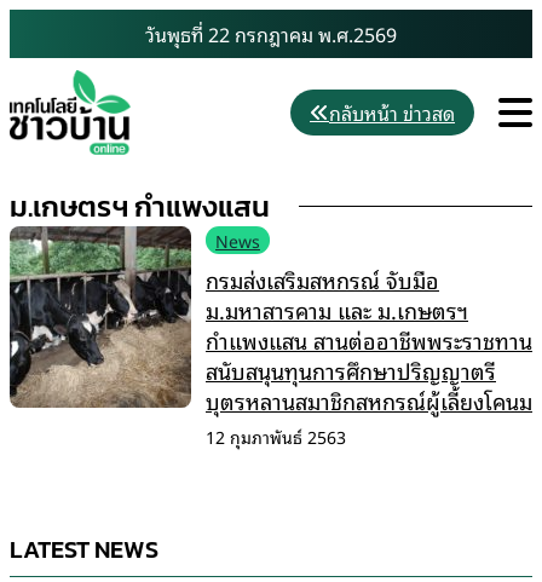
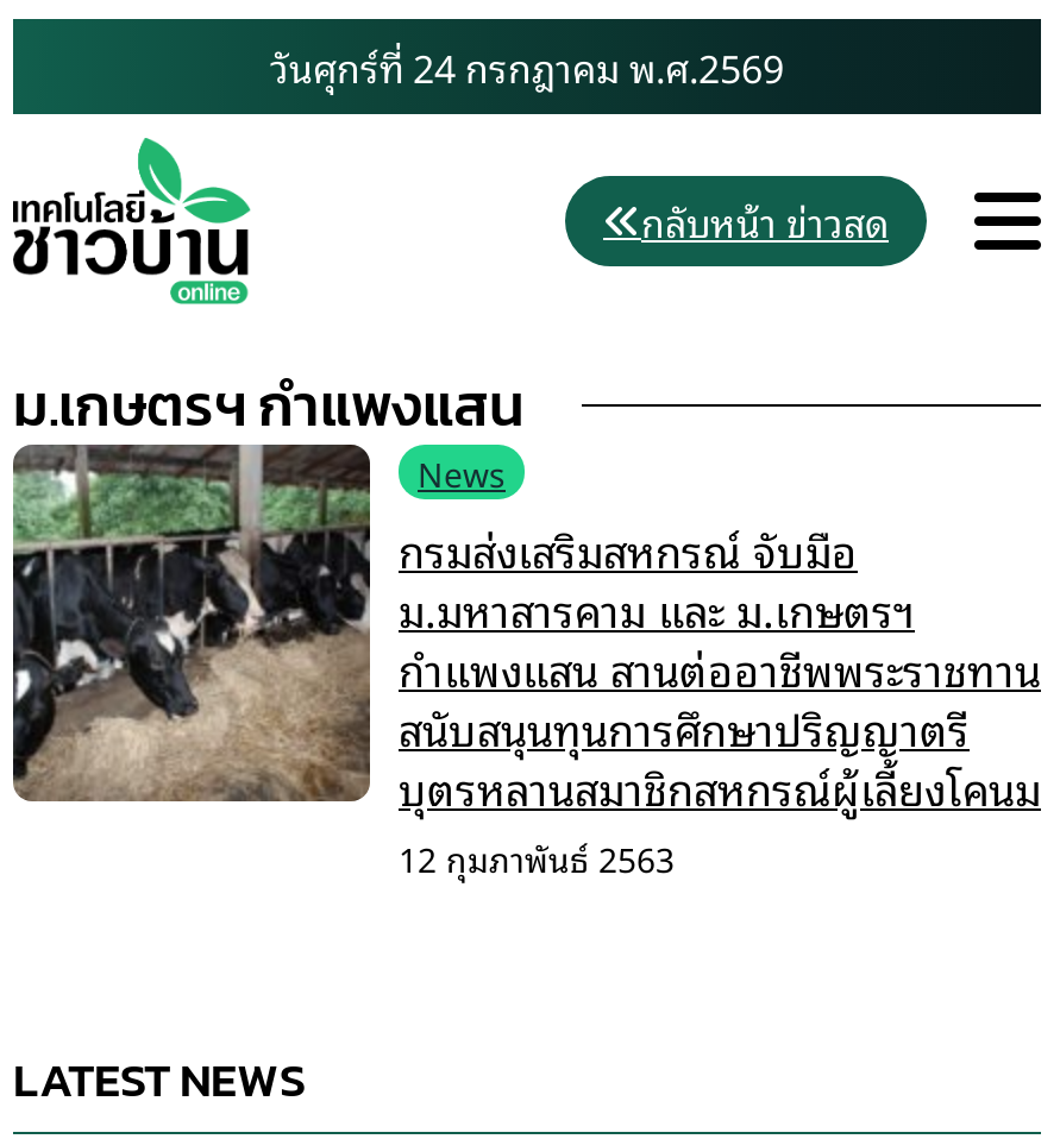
- วันพุธที่ 22 กรกฎาคม พ.ศ.2569
+ วันศุกร์ที่ 24 กรกฎาคม พ.ศ.2569
